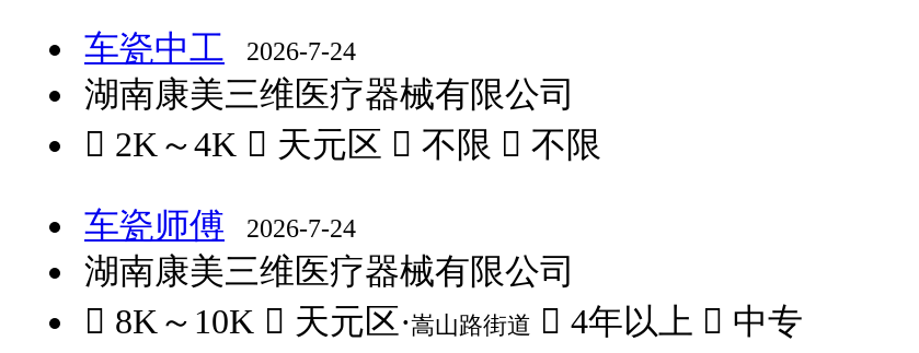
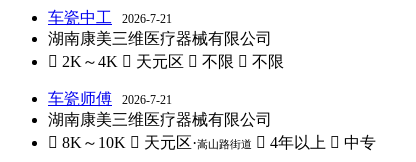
- 车瓷中工 2026-7-24
+ 车瓷中工 2026-7-21

- 2026-7-24
+ 2026-7-21
